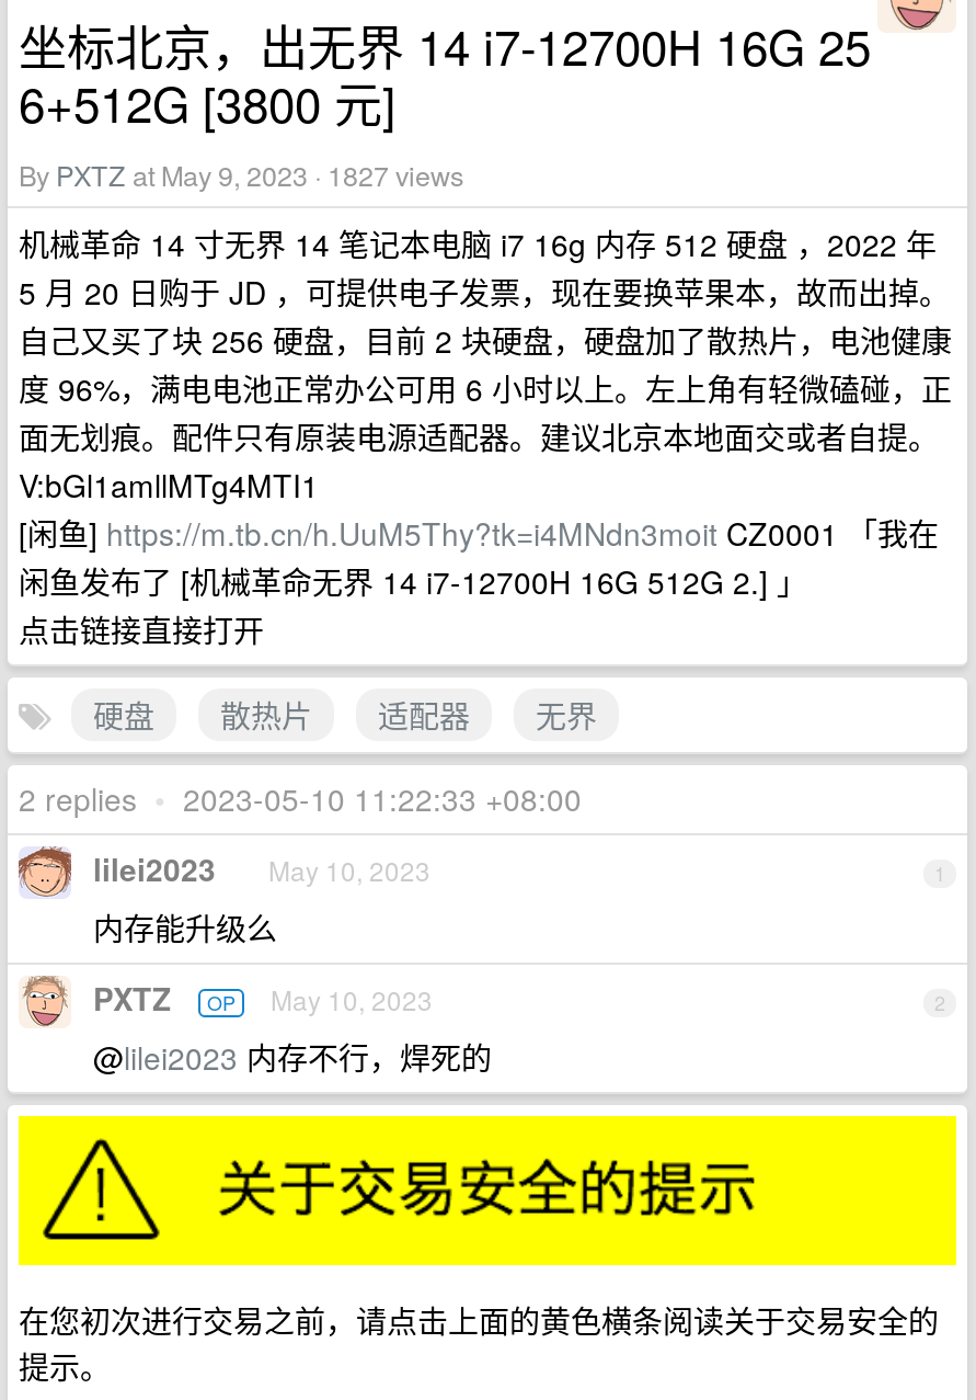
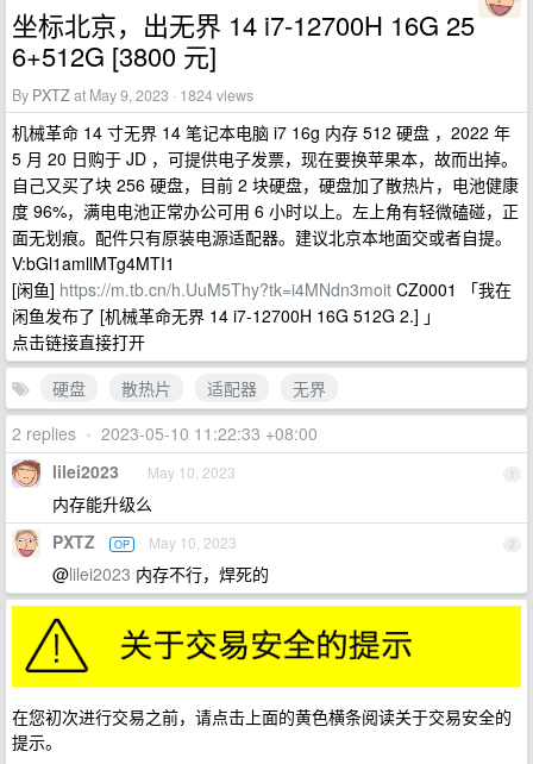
- By PXTZ at May 9, 2023 · 1827 views
+ By PXTZ at May 9, 2023 · 1824 views
